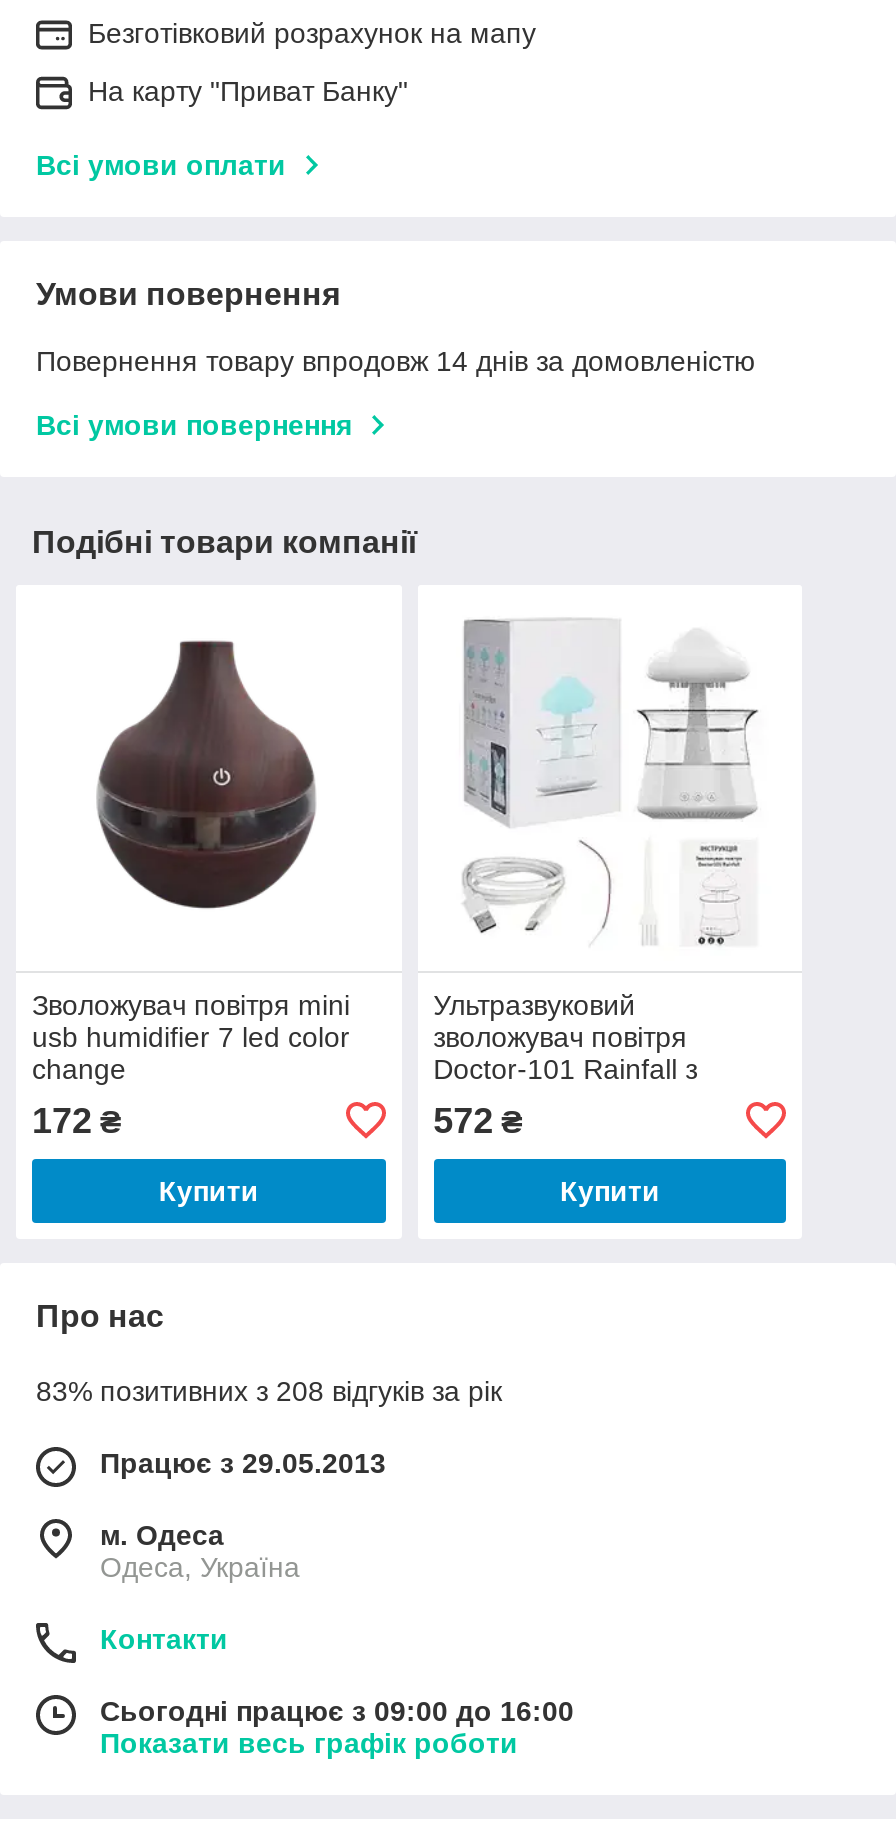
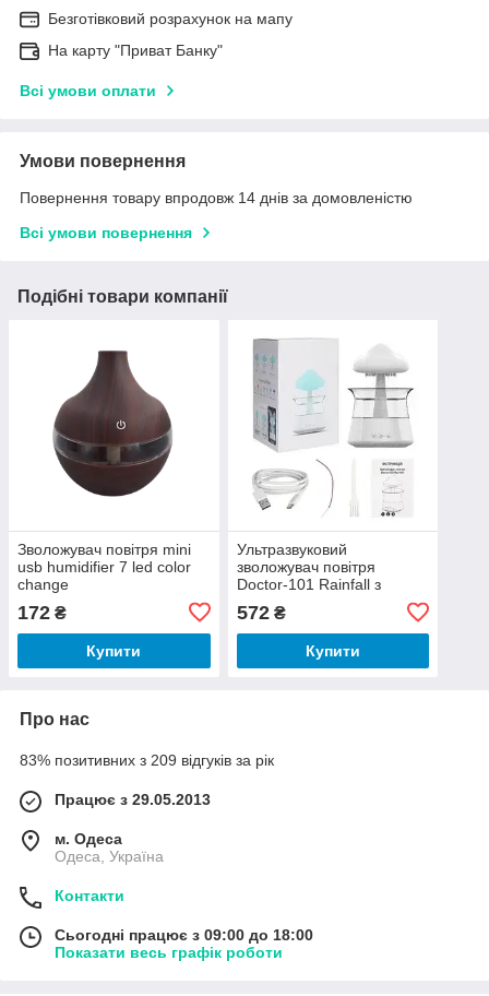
- 83% позитивних з 208 відгуків за рік
+ 83% позитивних з 209 відгуків за рік

- Сьогодні працює з 09:00 до 16:00
+ Сьогодні працює з 09:00 до 18:00
